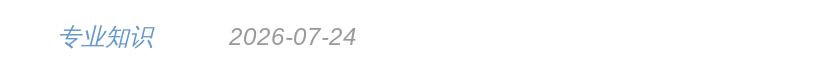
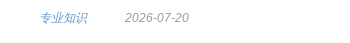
- 2026-07-24
+ 2026-07-20
